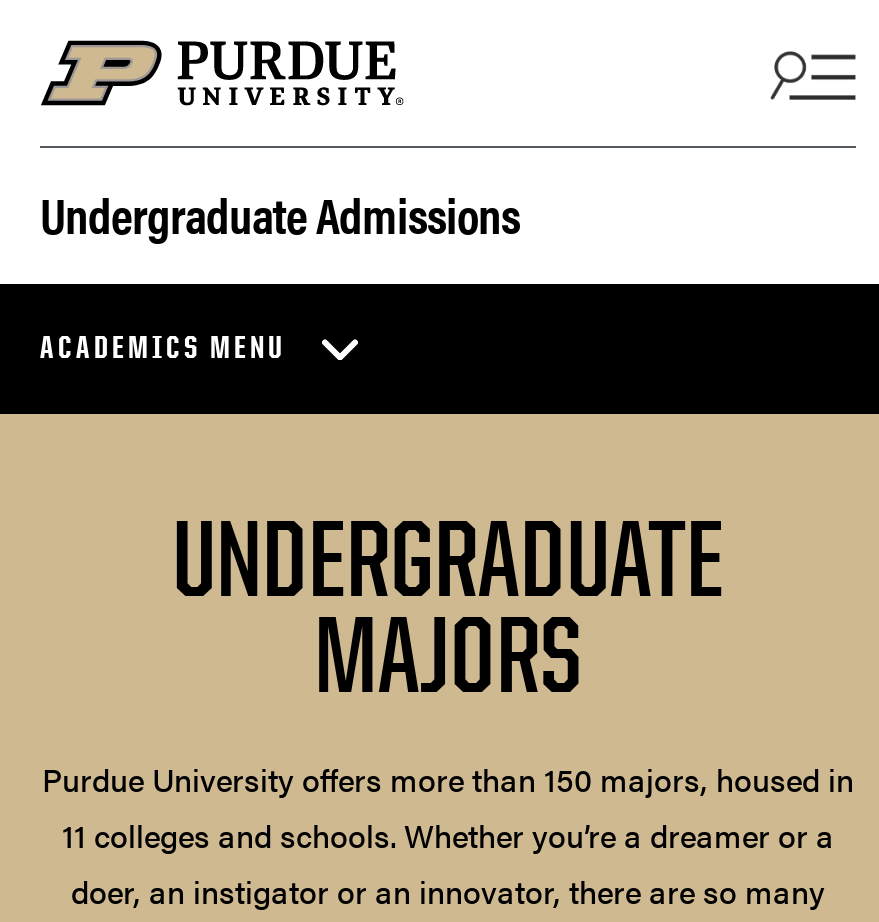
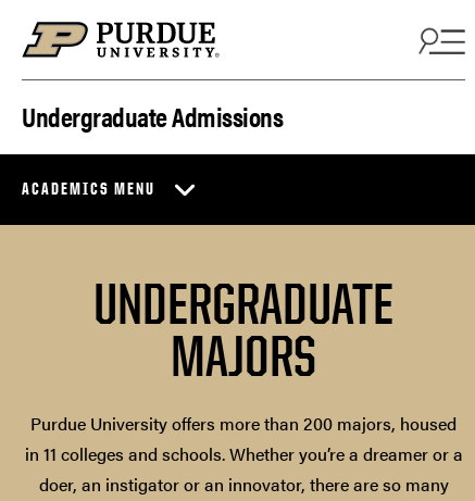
- Purdue University offers more than 150 majors, housed in
- 11 colleges and schools. Whether you’re a dreamer or a
+ Purdue University offers more than 200 majors, housed
+ in 11 colleges and schools. Whether you’re a dreamer or a
